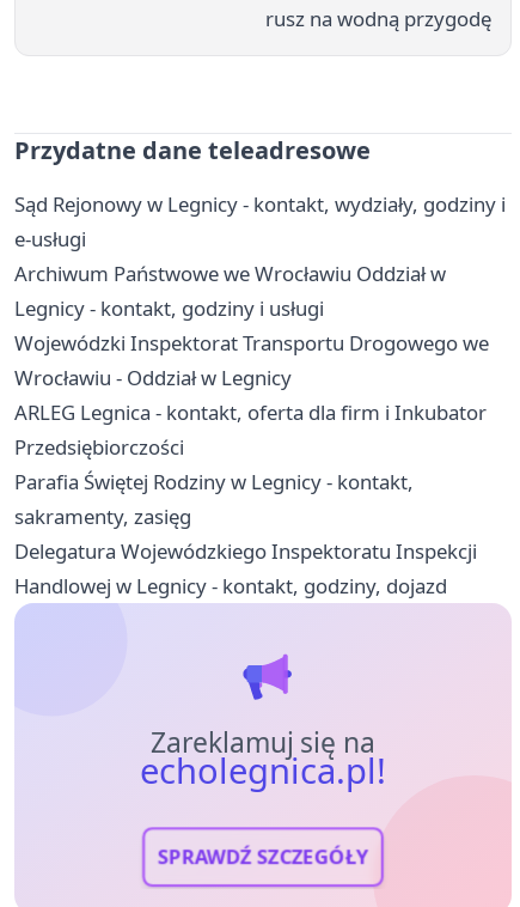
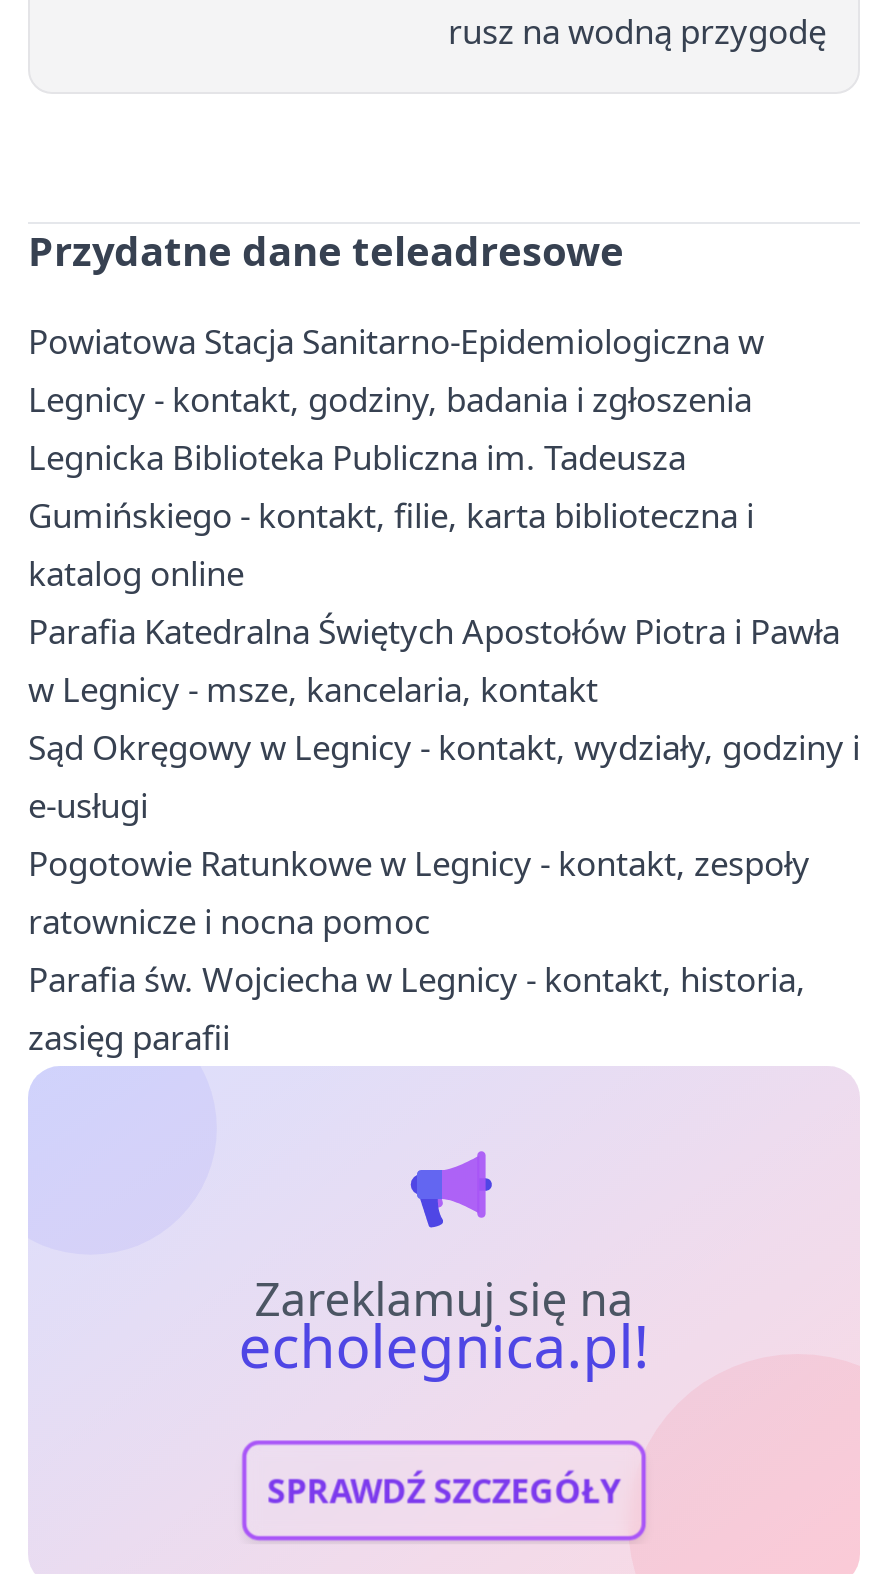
- Sąd Rejonowy w Legnicy - kontakt, wydziały, godziny i
+ Powiatowa Stacja Sanitarno-Epidemiologiczna w
+ Legnicy - kontakt, godziny, badania i zgłoszenia
+ Legnicka Biblioteka Publiczna im. Tadeusza
+ Gumińskiego - kontakt, filie, karta biblioteczna i
+ katalog online
+ Parafia Katedralna Świętych Apostołów Piotra i Pawła
+ w Legnicy - msze, kancelaria, kontakt
+ Sąd Okręgowy w Legnicy - kontakt, wydziały, godziny i

moved down: e-usługi

- Archiwum Państwowe we Wrocławiu Oddział w
- Legnicy - kontakt, godziny i usługi
- Wojewódzki Inspektorat Transportu Drogowego we
- Wrocławiu - Oddział w Legnicy
- ARLEG Legnica - kontakt, oferta dla firm i Inkubator
- Przedsiębiorczości
- Parafia Świętej Rodziny w Legnicy - kontakt,
- sakramenty, zasięg
- Delegatura Wojewódzkiego Inspektoratu Inspekcji
- Handlowej w Legnicy - kontakt, godziny, dojazd
+ Pogotowie Ratunkowe w Legnicy - kontakt, zespoły
+ ratownicze i nocna pomoc
+ Parafia św. Wojciecha w Legnicy - kontakt, historia,
+ zasięg parafii
